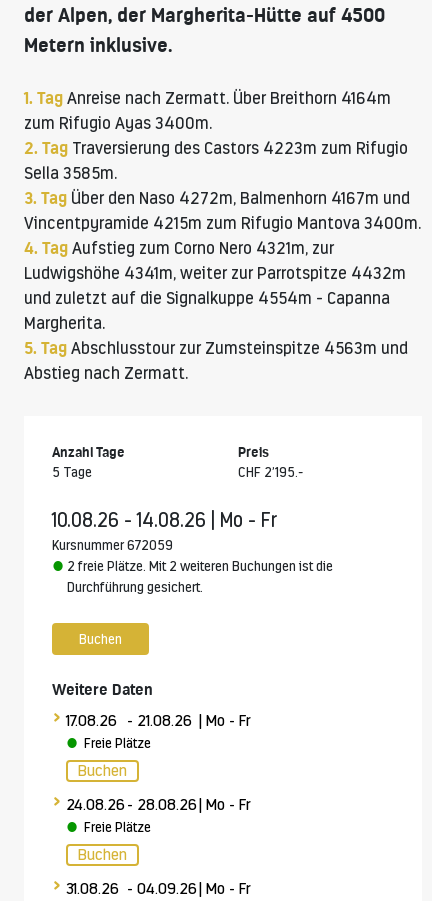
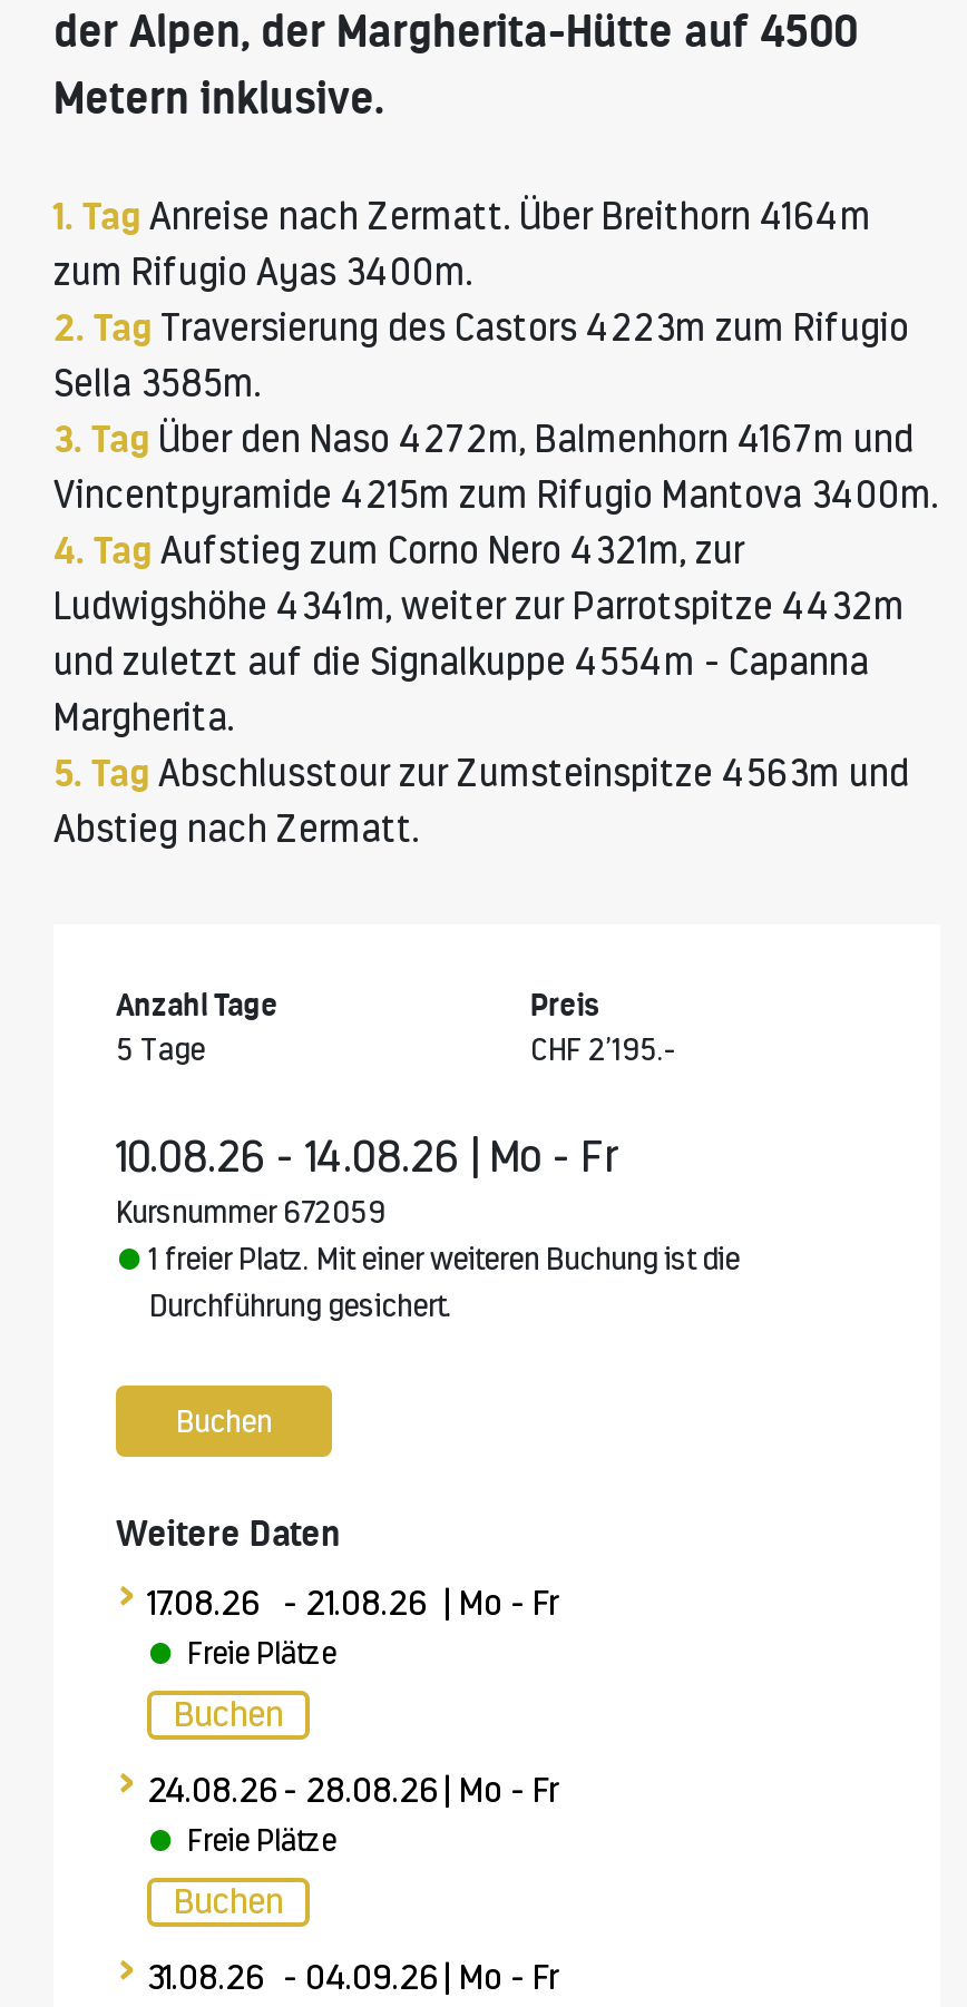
- 2 freie Plätze. Mit 2 weiteren Buchungen ist die
+ 1 freier Platz. Mit einer weiteren Buchung ist die
